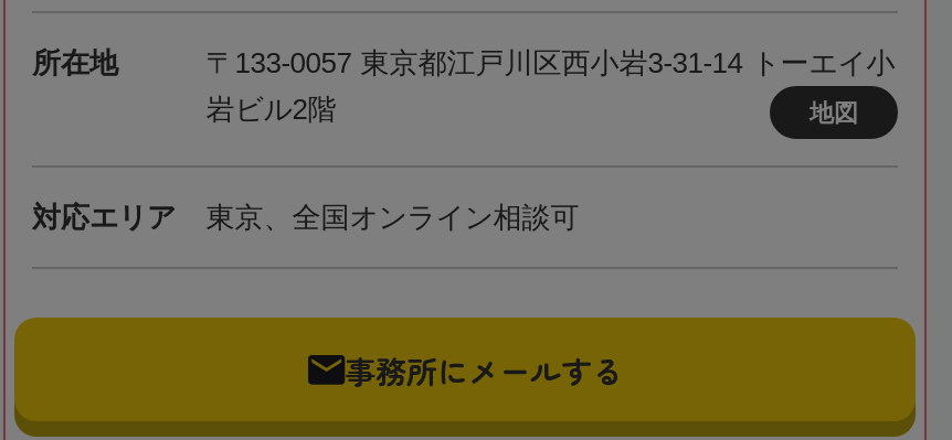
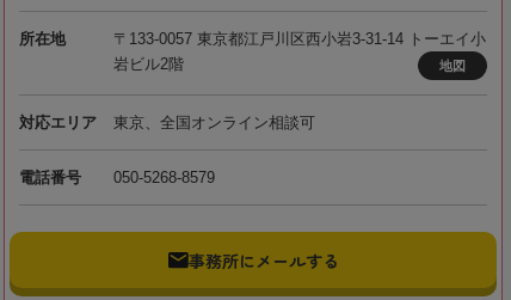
+ 電話番号
+ 050-5268-8579
